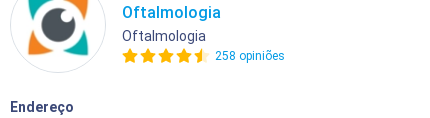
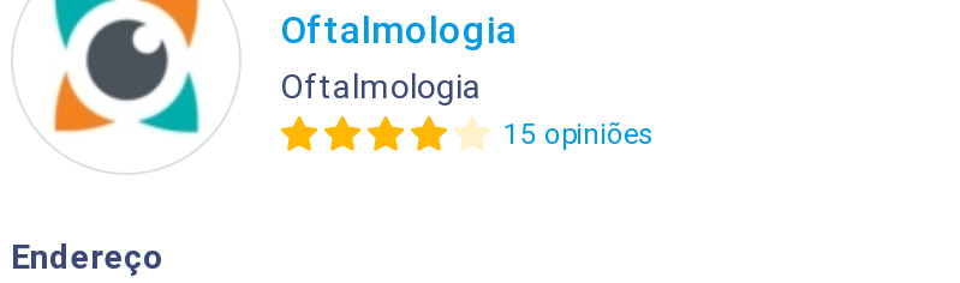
- 258 opiniões
+ 15 opiniões
